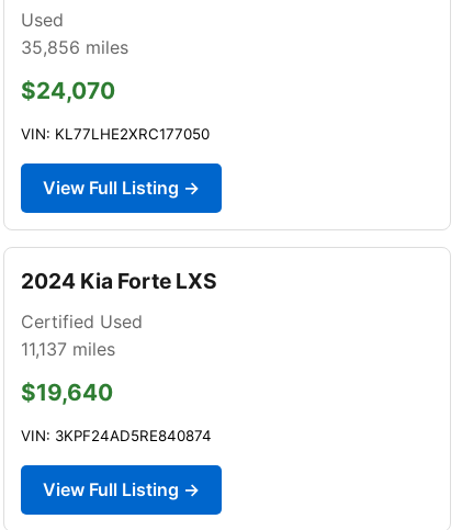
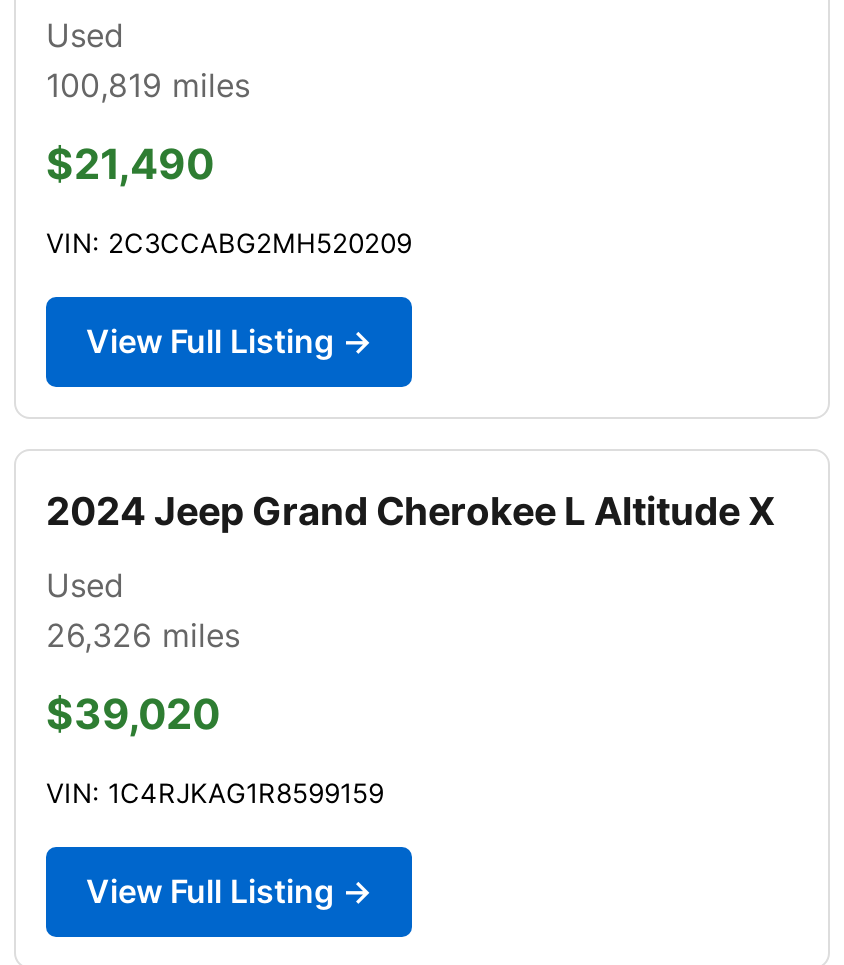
- 35,856 miles
+ 100,819 miles

- $24,070
+ $21,490

- VIN: KL77LHE2XRC177050
+ VIN: 2C3CCABG2MH520209

- 2024 Kia Forte LXS
+ 2024 Jeep Grand Cherokee L Altitude X

- Certified Used
- 11,137 miles
+ Used
+ 26,326 miles

- $19,640
+ $39,020

- VIN: 3KPF24AD5RE840874
+ VIN: 1C4RJKAG1R8599159
